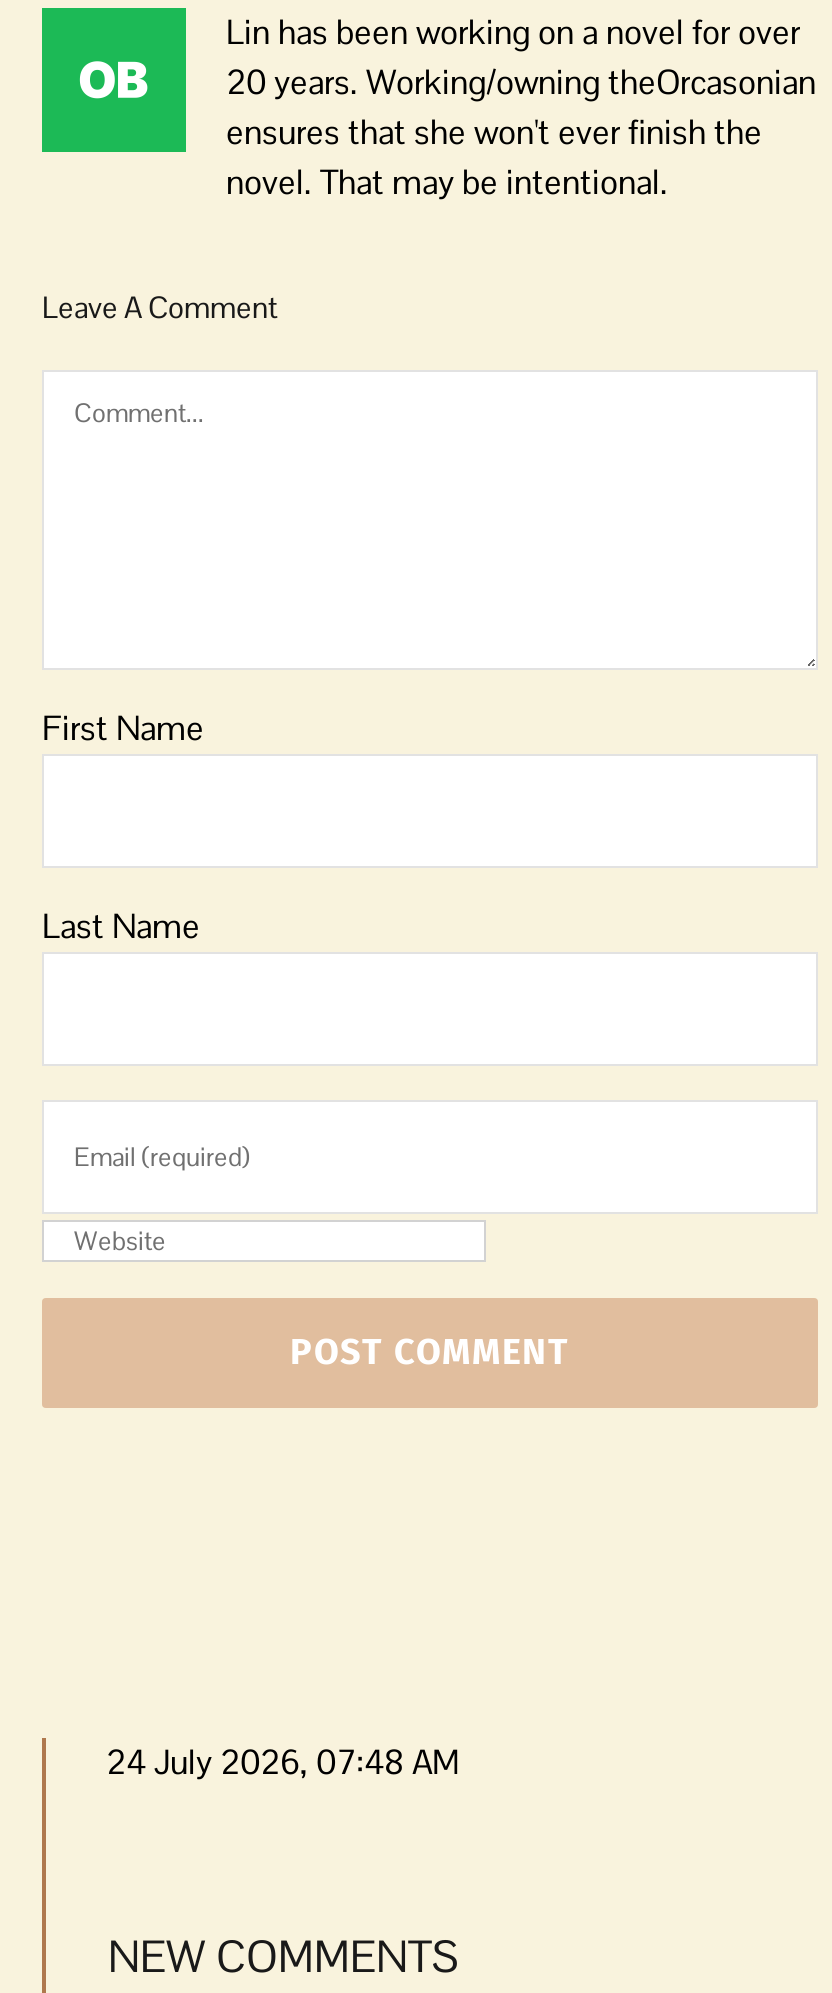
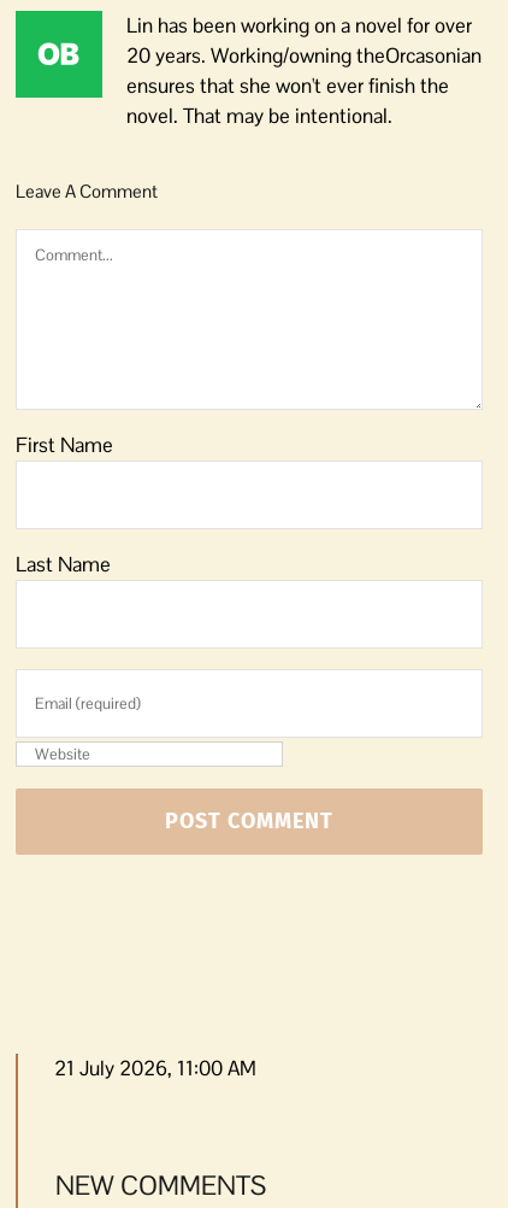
- 24 July 2026, 07:48 AM
+ 21 July 2026, 11:00 AM
